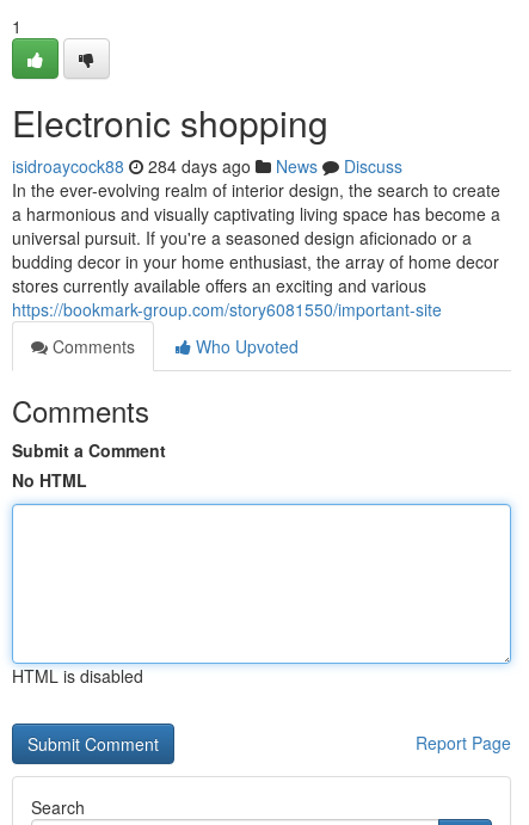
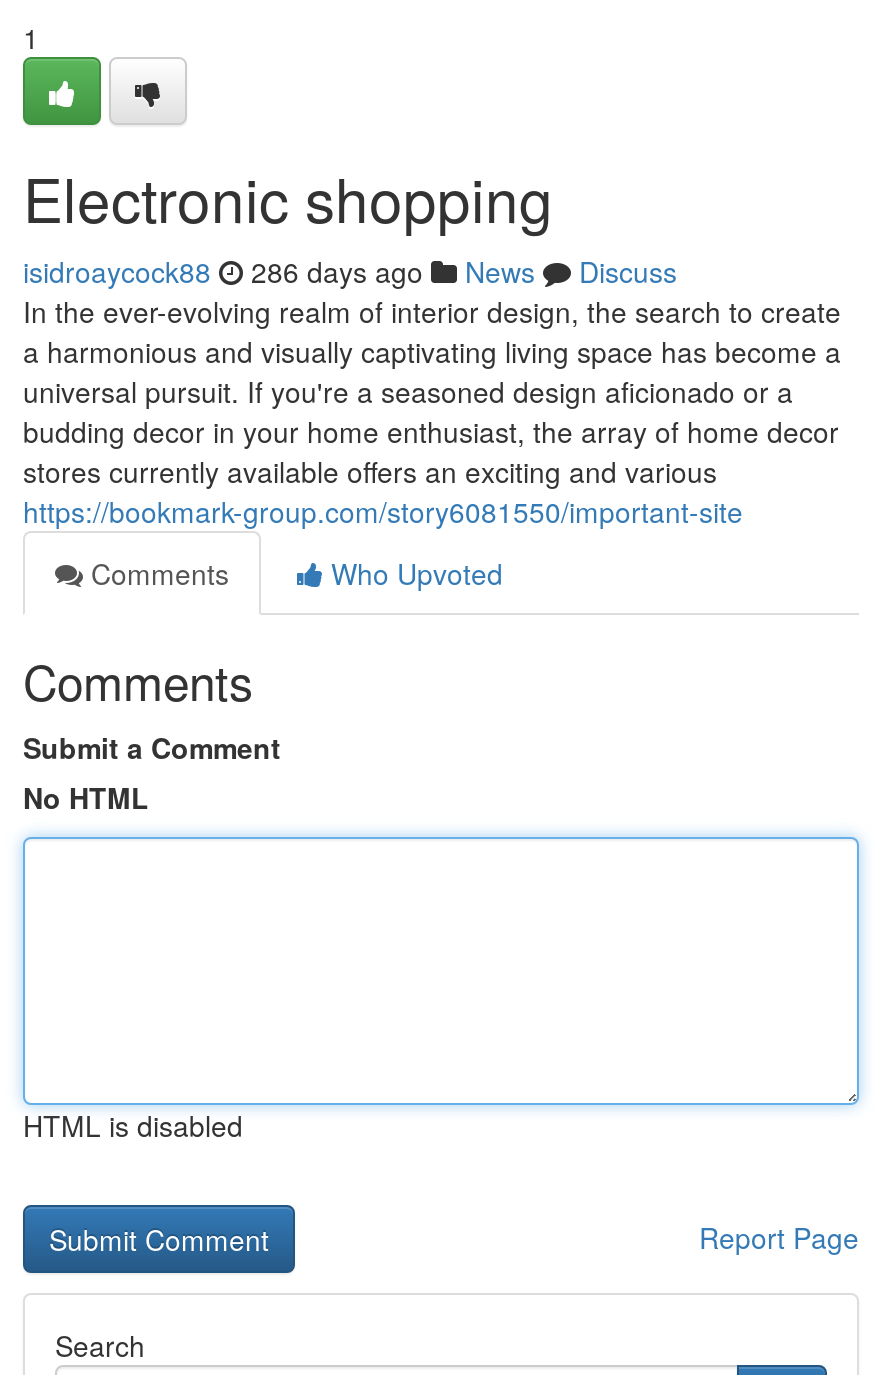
- isidroaycock88 284 days ago News Discuss
+ isidroaycock88 286 days ago News Discuss
